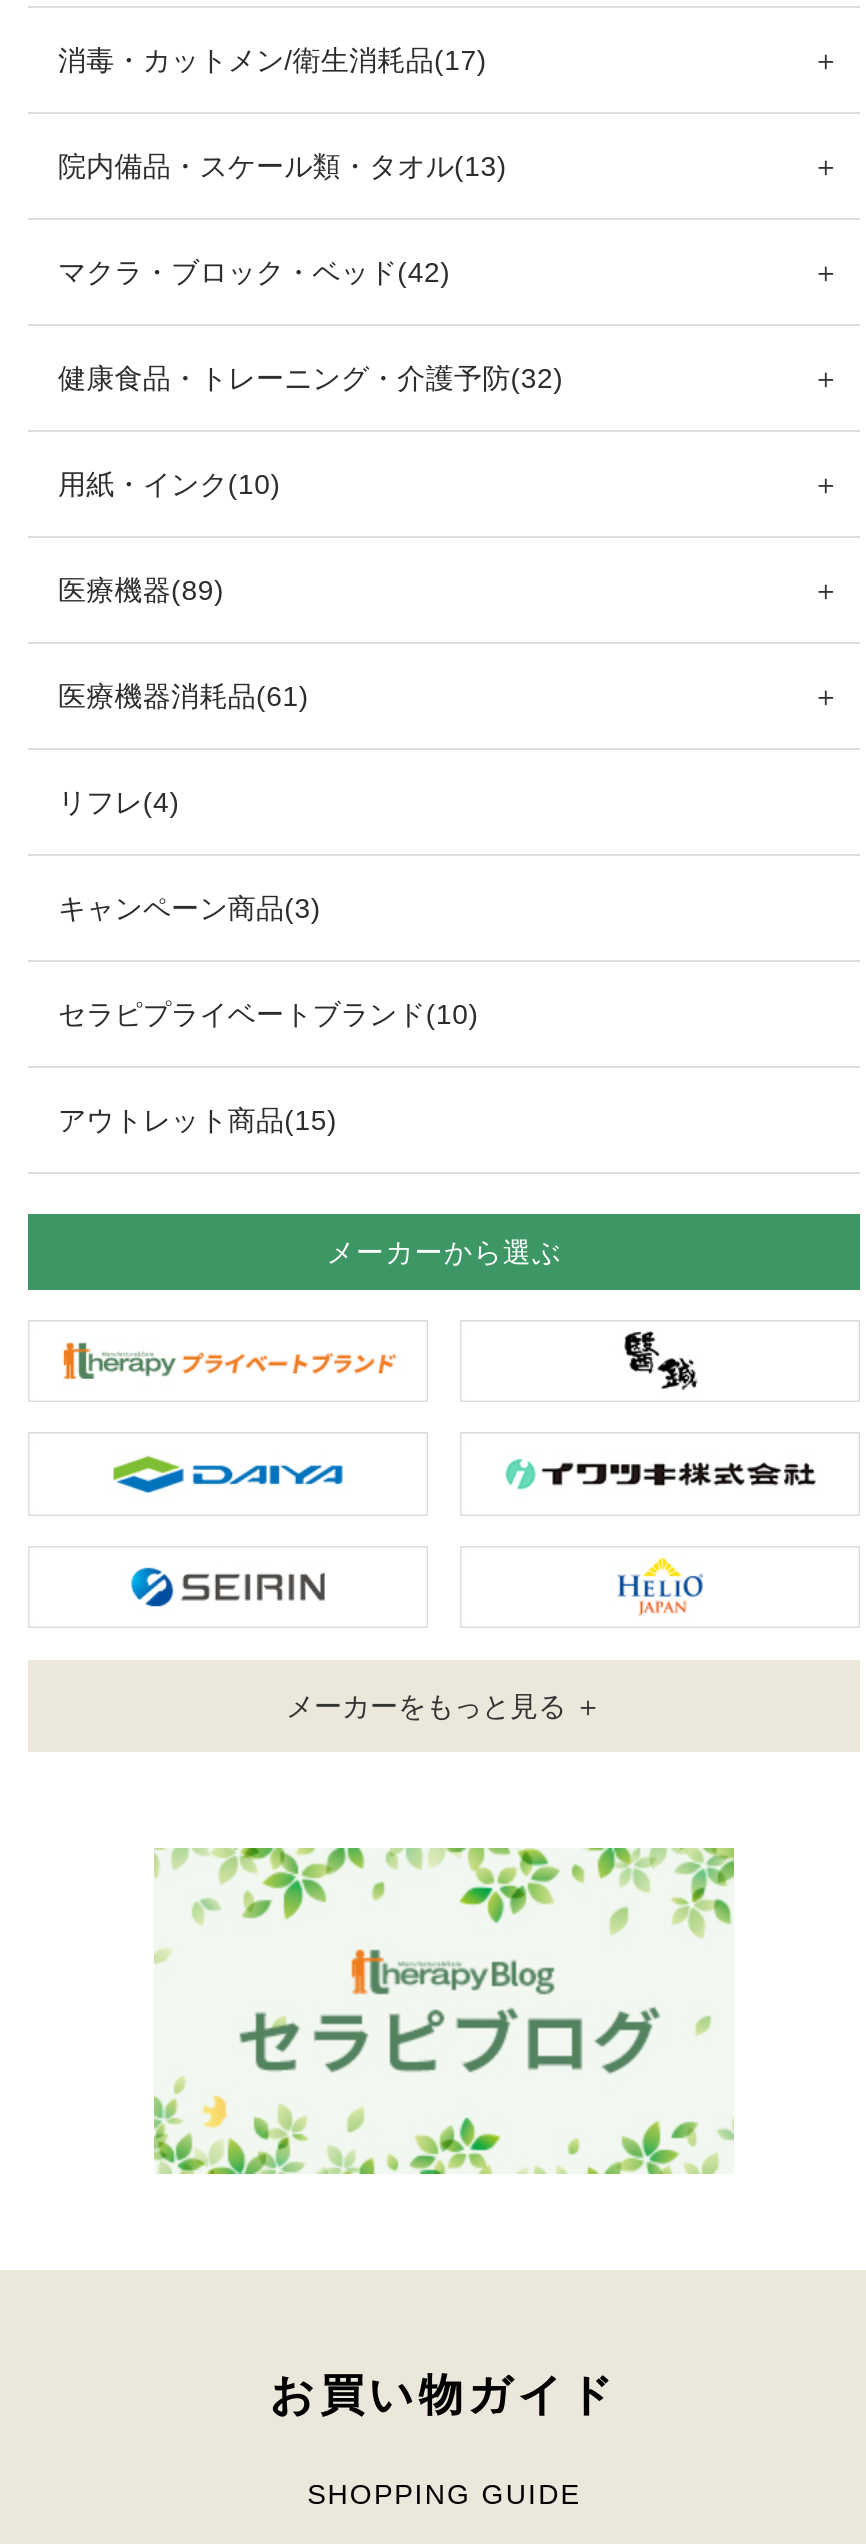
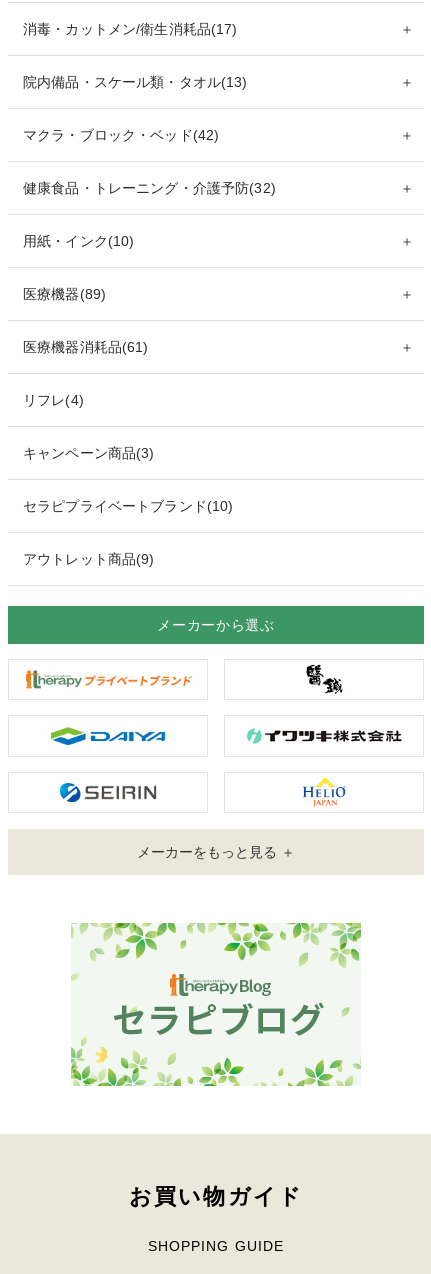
- アウトレット商品(15)
+ アウトレット商品(9)
